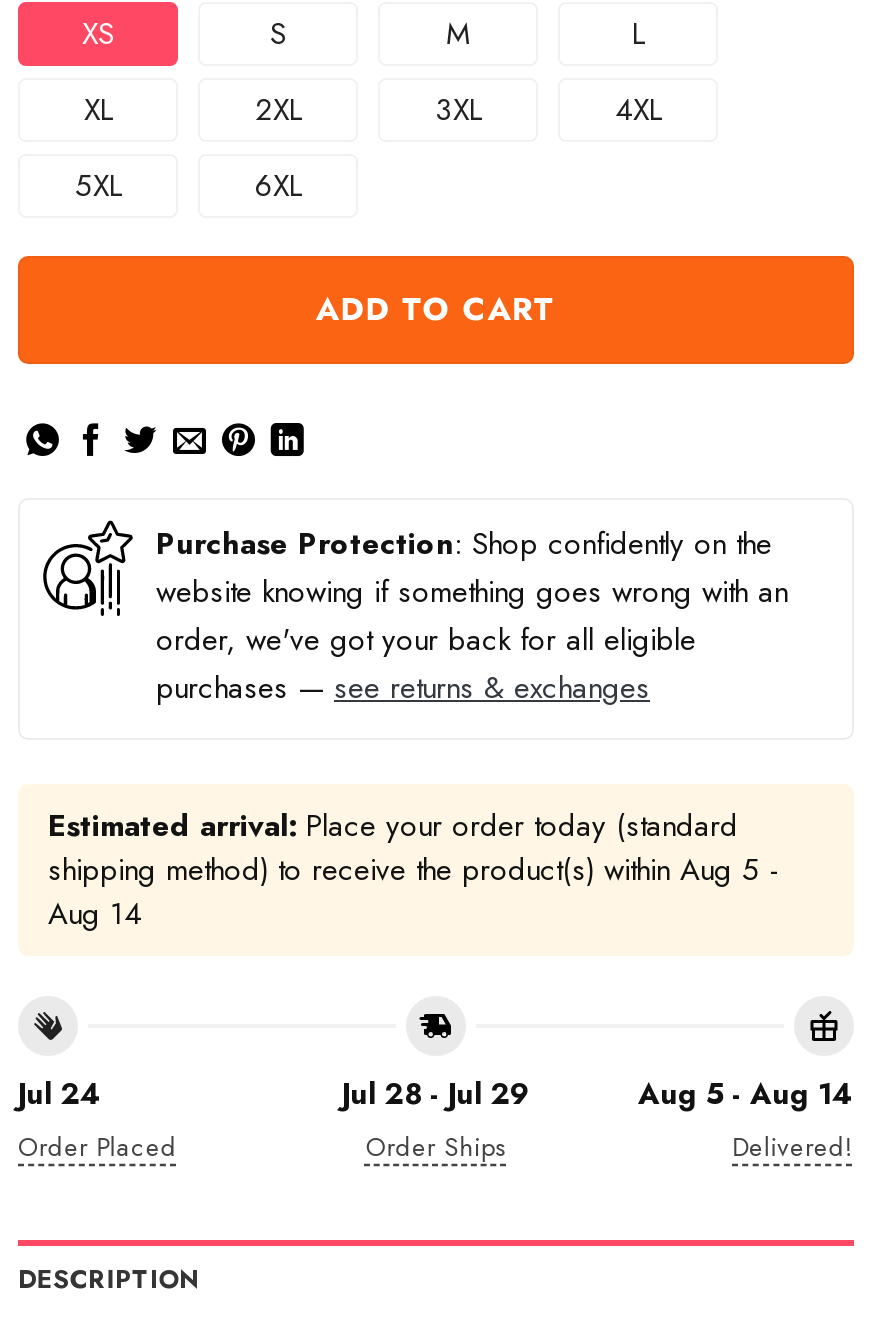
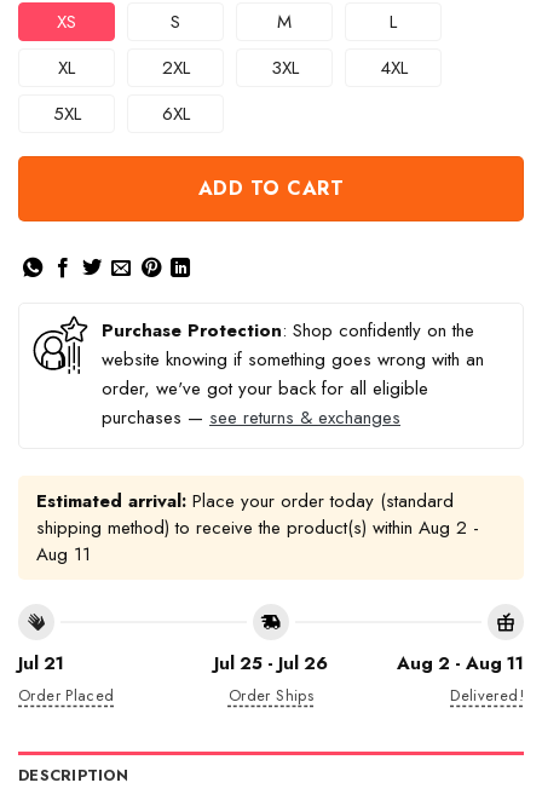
- shipping method) to receive the product(s) within Aug 5 -
+ shipping method) to receive the product(s) within Aug 2 -

- Aug 14
+ Aug 11

- Jul 24
+ Jul 21

- Jul 28 - Jul 29
+ Jul 25 - Jul 26

- Aug 5 - Aug 14
+ Aug 2 - Aug 11
